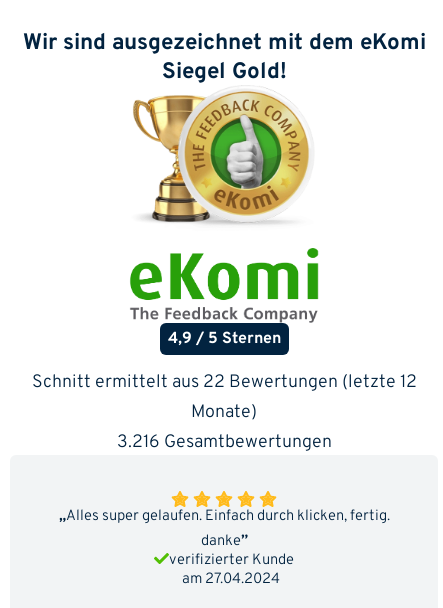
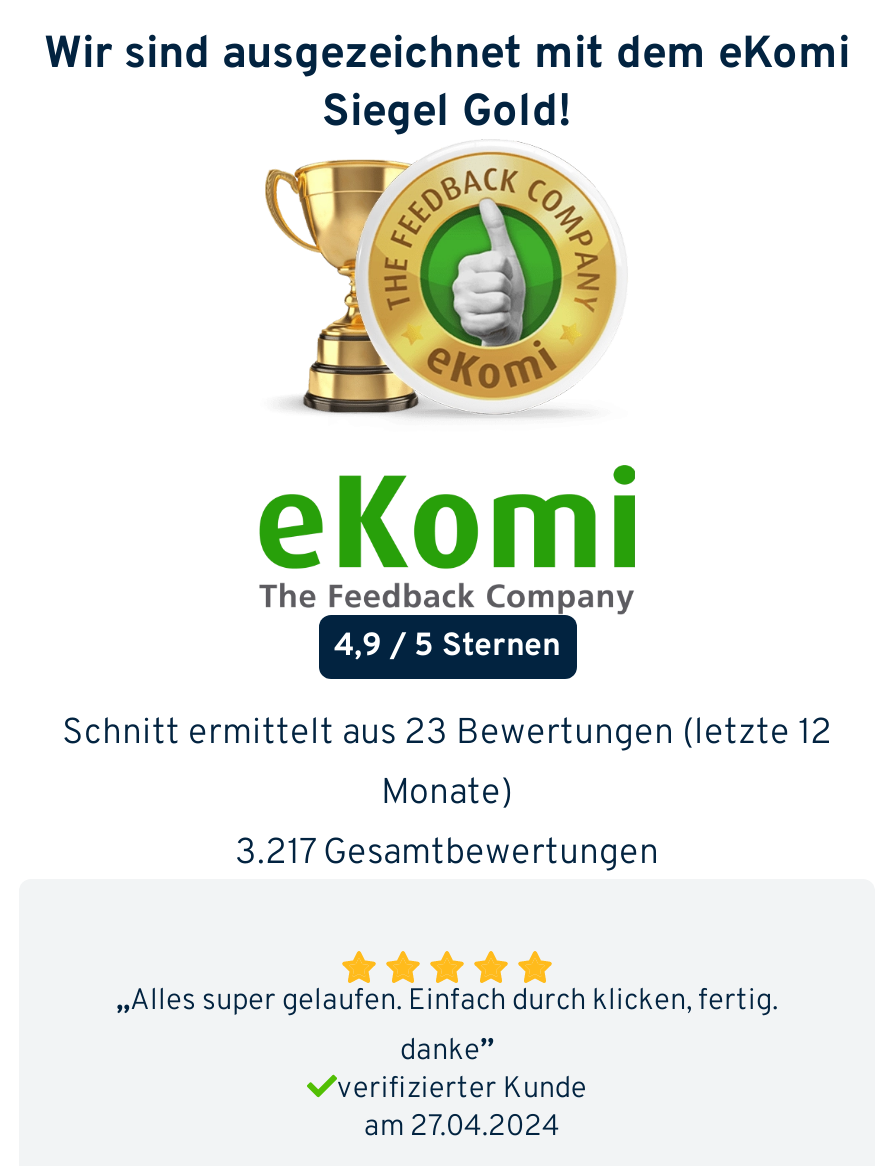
- Schnitt ermittelt aus 22 Bewertungen (letzte 12
+ Schnitt ermittelt aus 23 Bewertungen (letzte 12

- 3.216 Gesamtbewertungen
+ 3.217 Gesamtbewertungen
